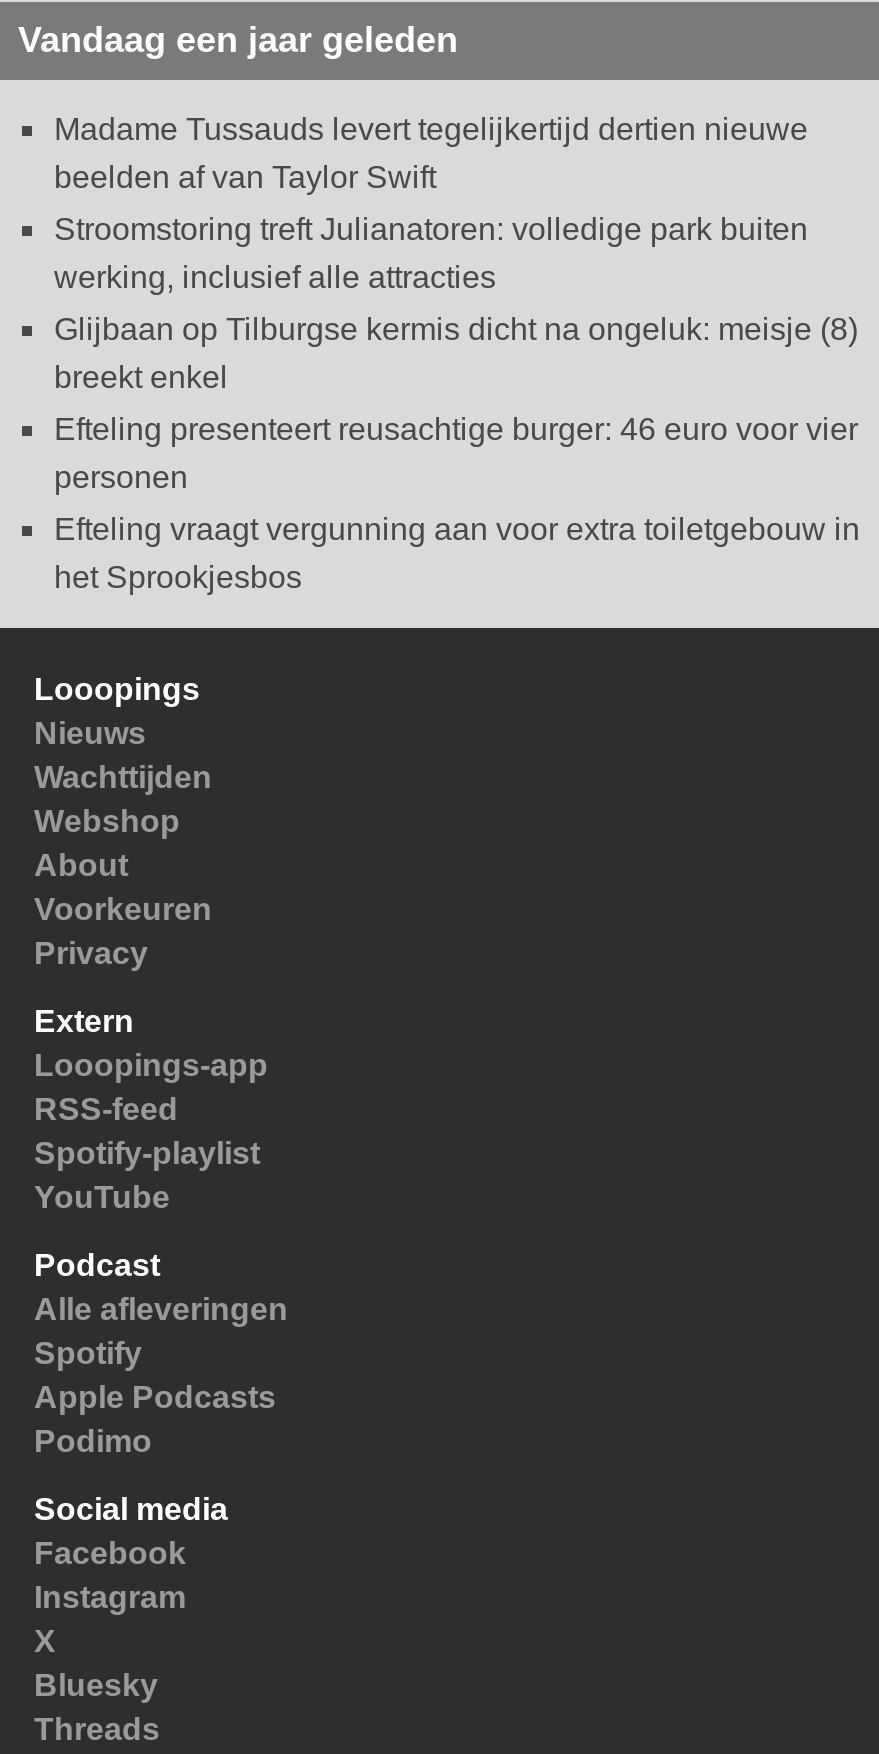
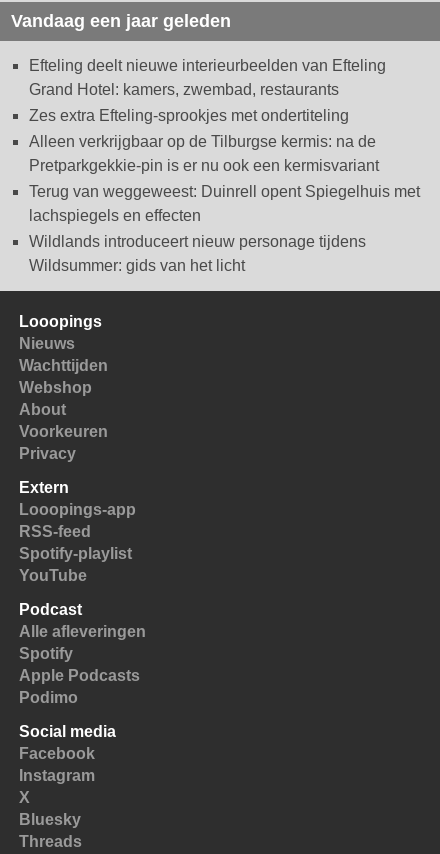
- Madame Tussauds levert tegelijkertijd dertien nieuwe
- beelden af van Taylor Swift
+ Efteling deelt nieuwe interieurbeelden van Efteling
+ Grand Hotel: kamers, zwembad, restaurants

- Stroomstoring treft Julianatoren: volledige park buiten
- werking, inclusief alle attracties
+ Zes extra Efteling-sprookjes met ondertiteling

- Glijbaan op Tilburgse kermis dicht na ongeluk: meisje (8)
- breekt enkel
+ Alleen verkrijgbaar op de Tilburgse kermis: na de
+ Pretparkgekkie-pin is er nu ook een kermisvariant

- Efteling presenteert reusachtige burger: 46 euro voor vier
- personen
+ Terug van weggeweest: Duinrell opent Spiegelhuis met
+ lachspiegels en effecten

- Efteling vraagt vergunning aan voor extra toiletgebouw in
- het Sprookjesbos
+ Wildlands introduceert nieuw personage tijdens
+ Wildsummer: gids van het licht
